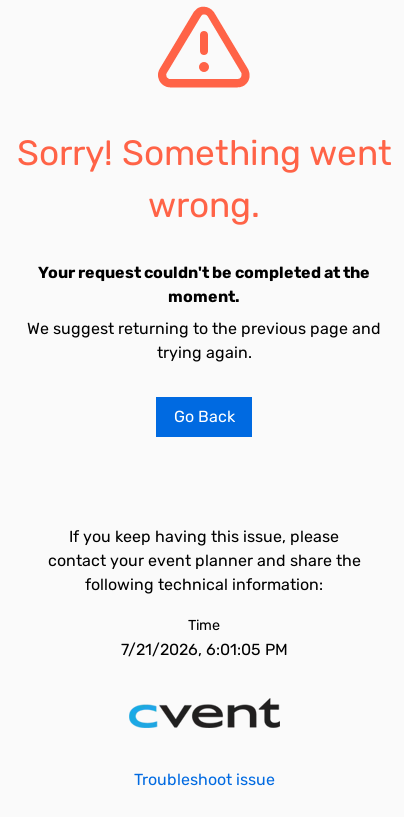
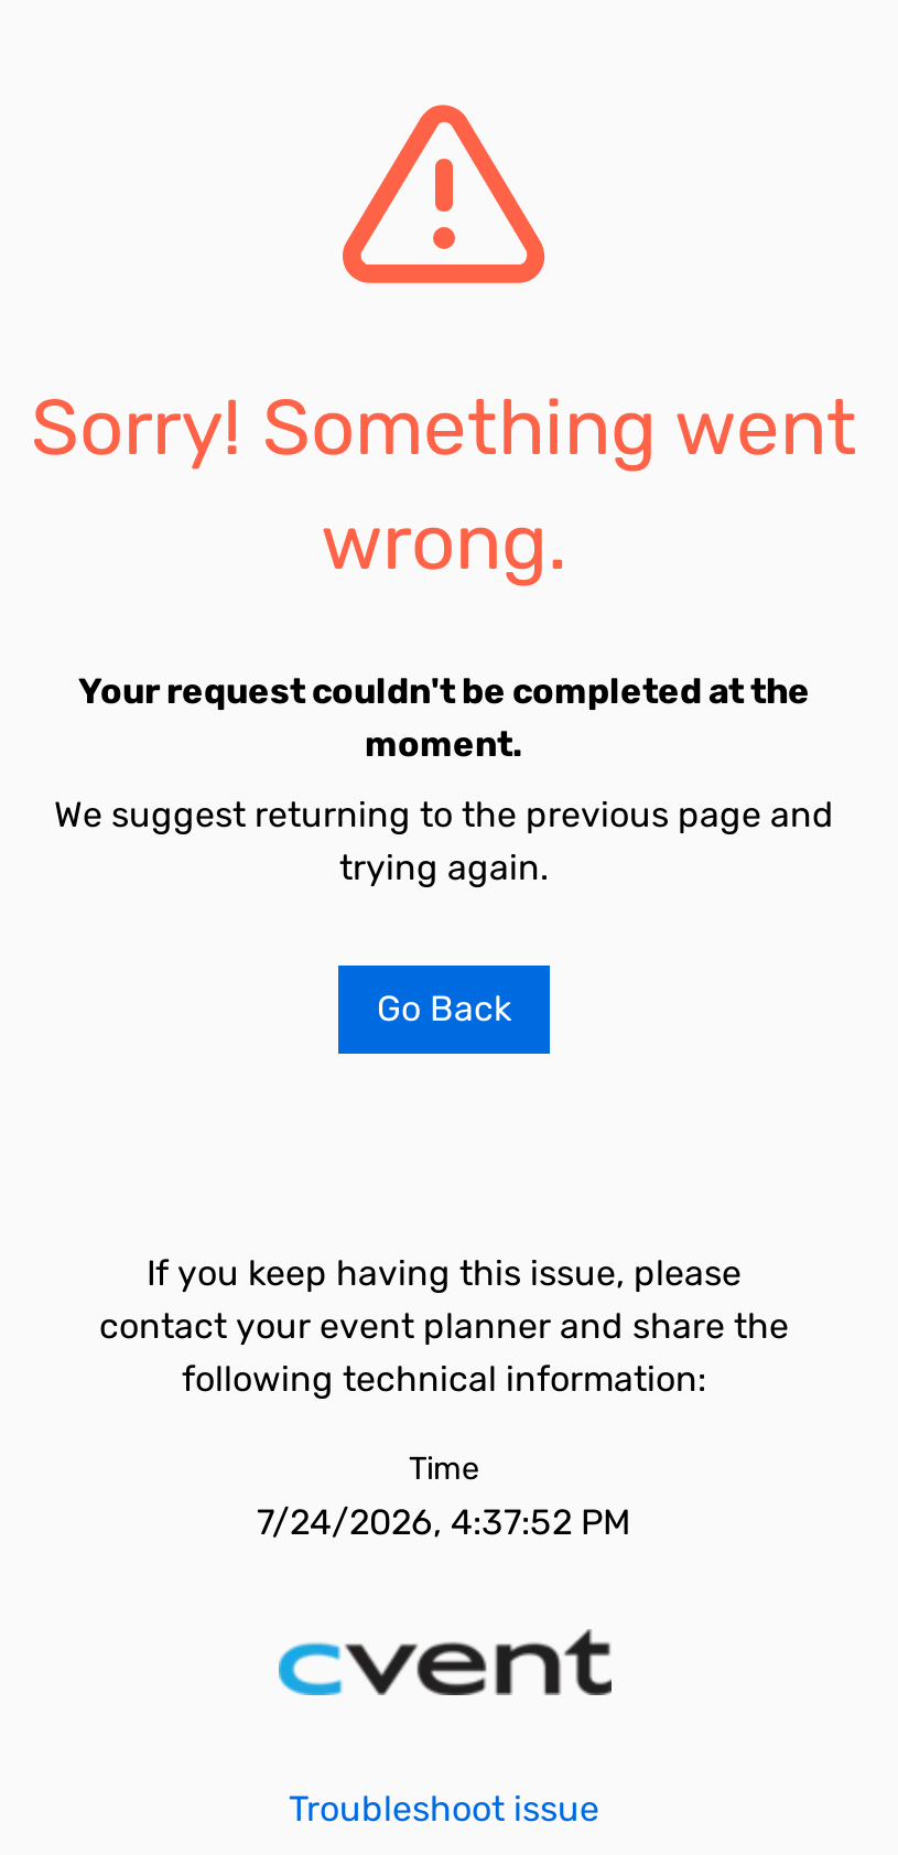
- 7/21/2026, 6:01:05 PM
+ 7/24/2026, 4:37:52 PM
